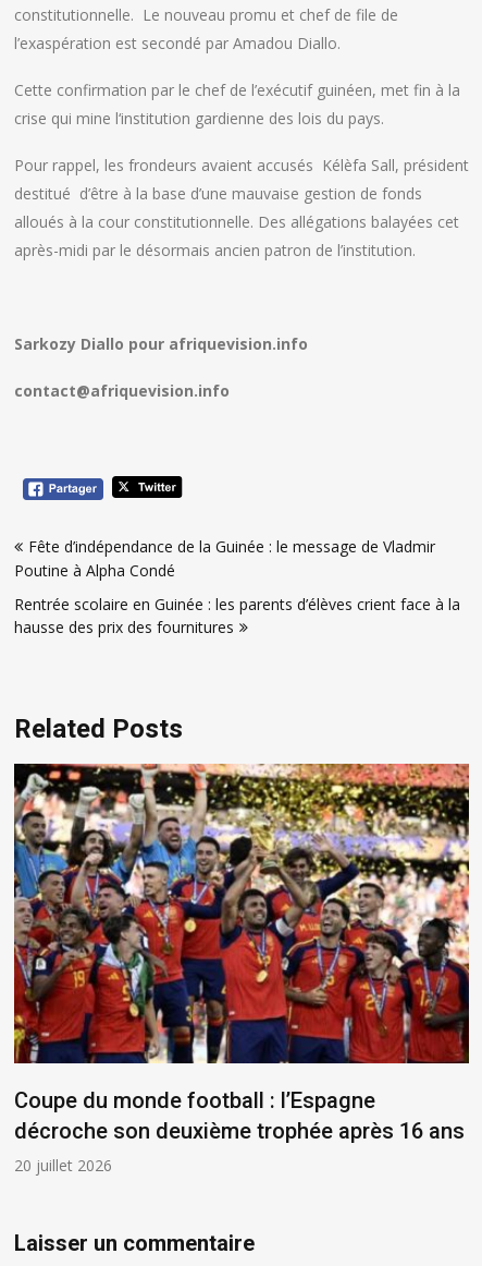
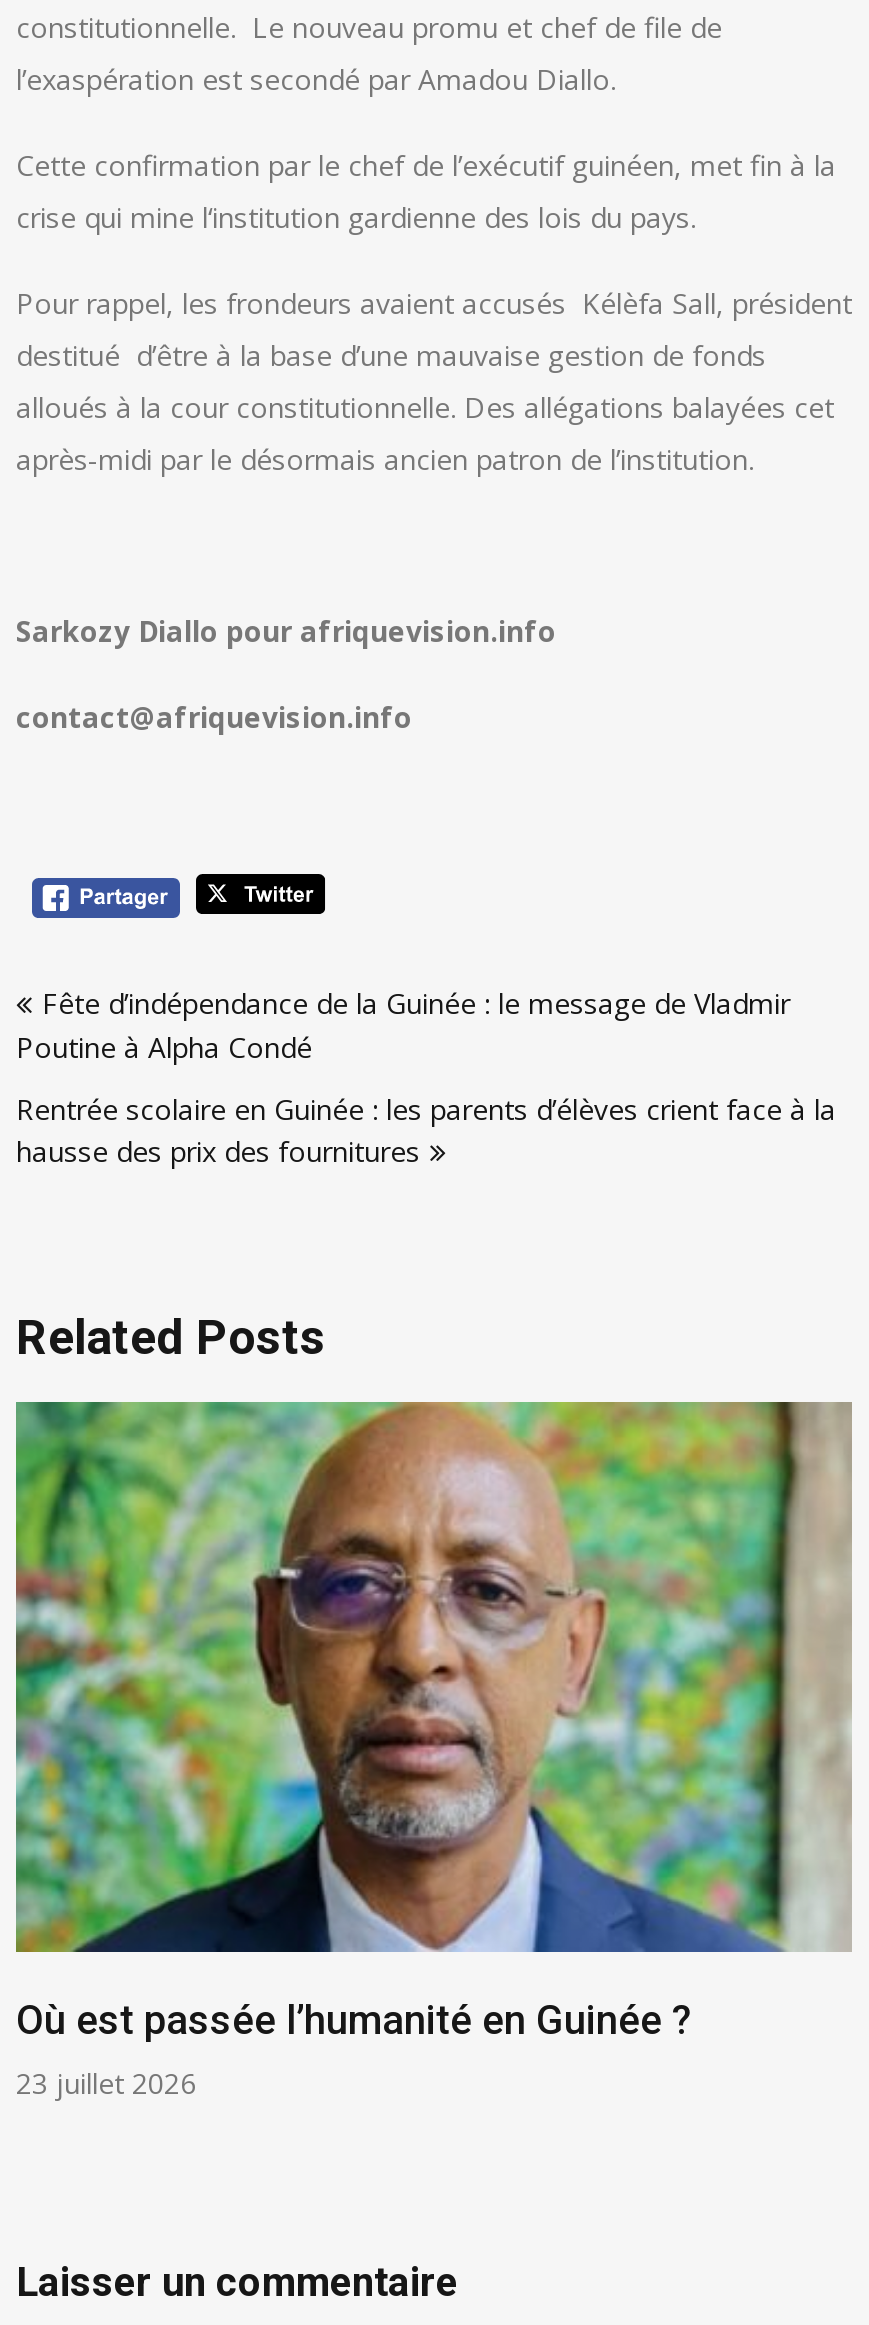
- [image]
- Coupe du monde football : l’Espagne
- décroche son deuxième trophée après 16 ans
- 20 juillet 2026
+ [image]
+ Où est passée l’humanité en Guinée ?
+ 23 juillet 2026
